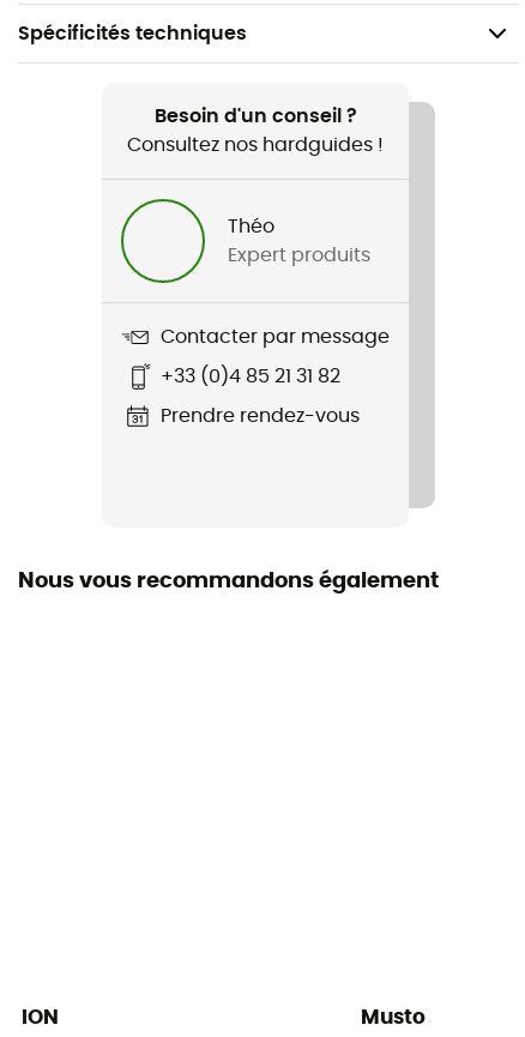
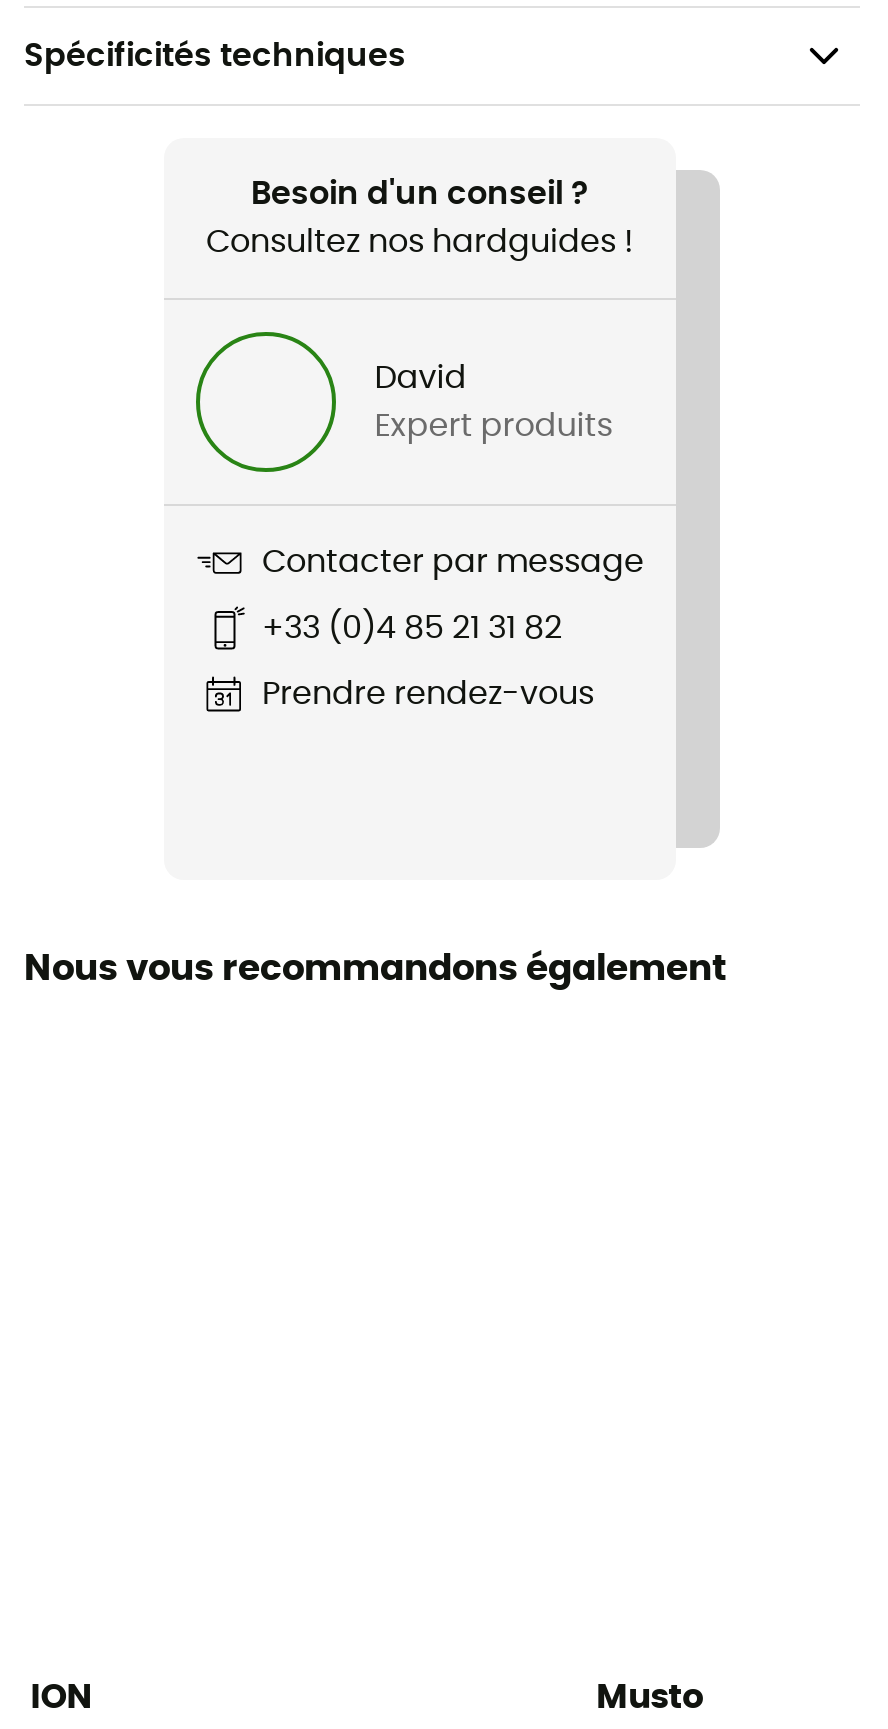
- Théo
+ David
